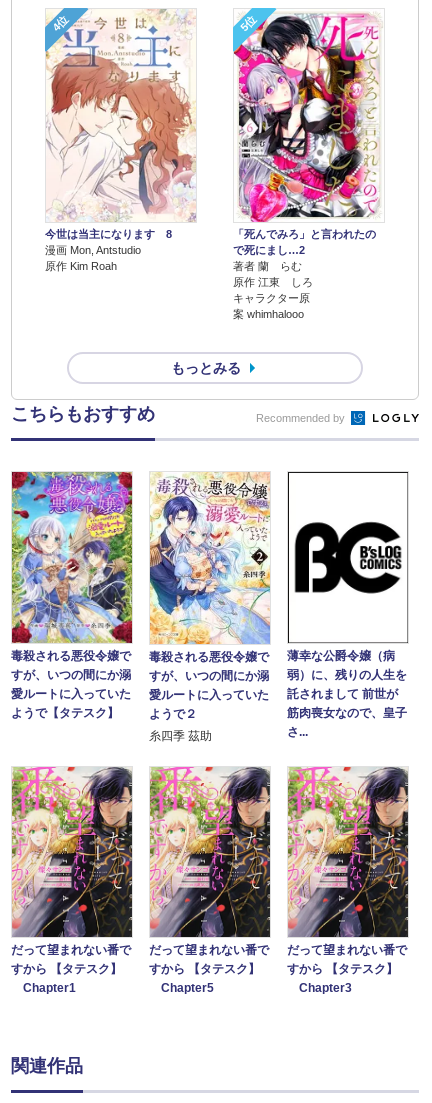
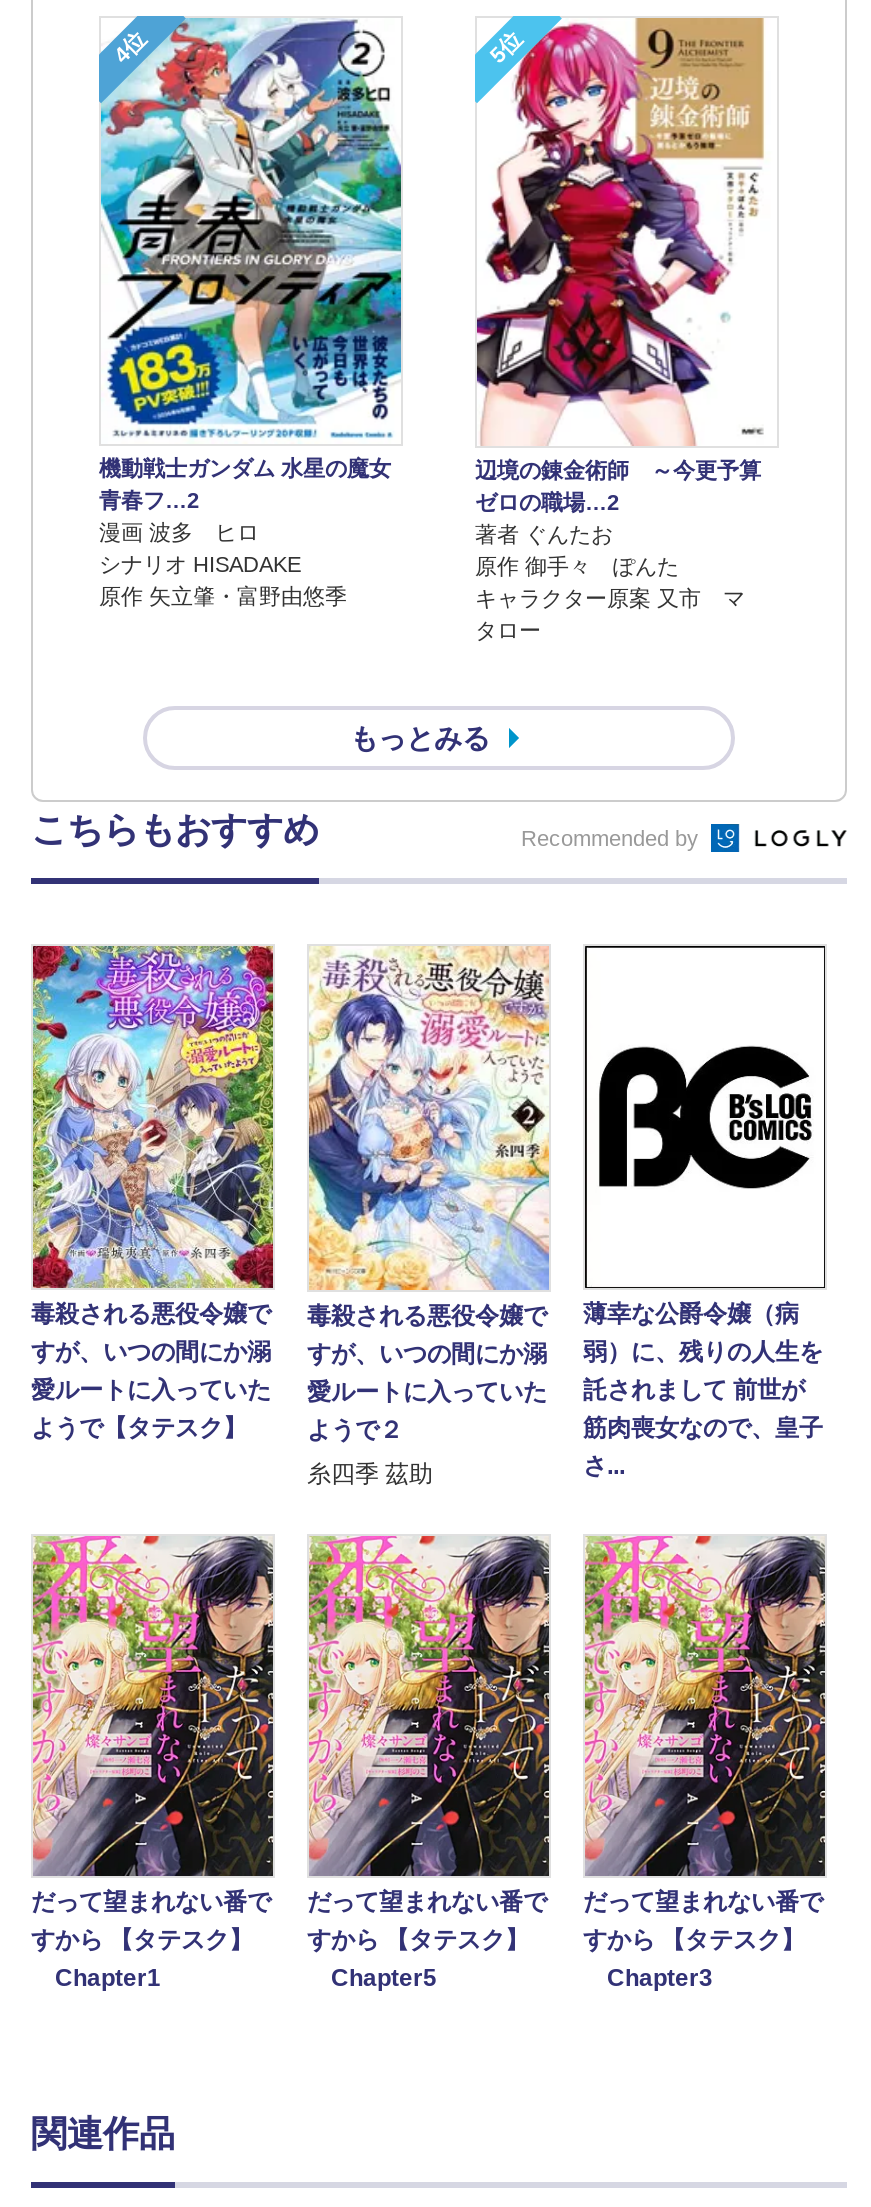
- [image]
- 今世は当主になります 8
- 漫画 Mon, Antstudio
- 原作 Kim Roah
+ [image]
+ 機動戦士ガンダム 水星の魔女
+ 青春フ…2
+ 漫画 波多 ヒロ
+ シナリオ HISADAKE
+ 原作 矢立肇・富野由悠季

- [image]
- 「死んでみろ」と言われたの
- で死にまし…2
- 著者 蘭 らむ
- 原作 江東 しろ
- キャラクター原
- 案 whimhalooo
+ [image]
+ 辺境の錬金術師 ～今更予算
+ ゼロの職場…2
+ 著者 ぐんたお
+ 原作 御手々 ぽんた
+ キャラクター原案 又市 マ
+ タロー
